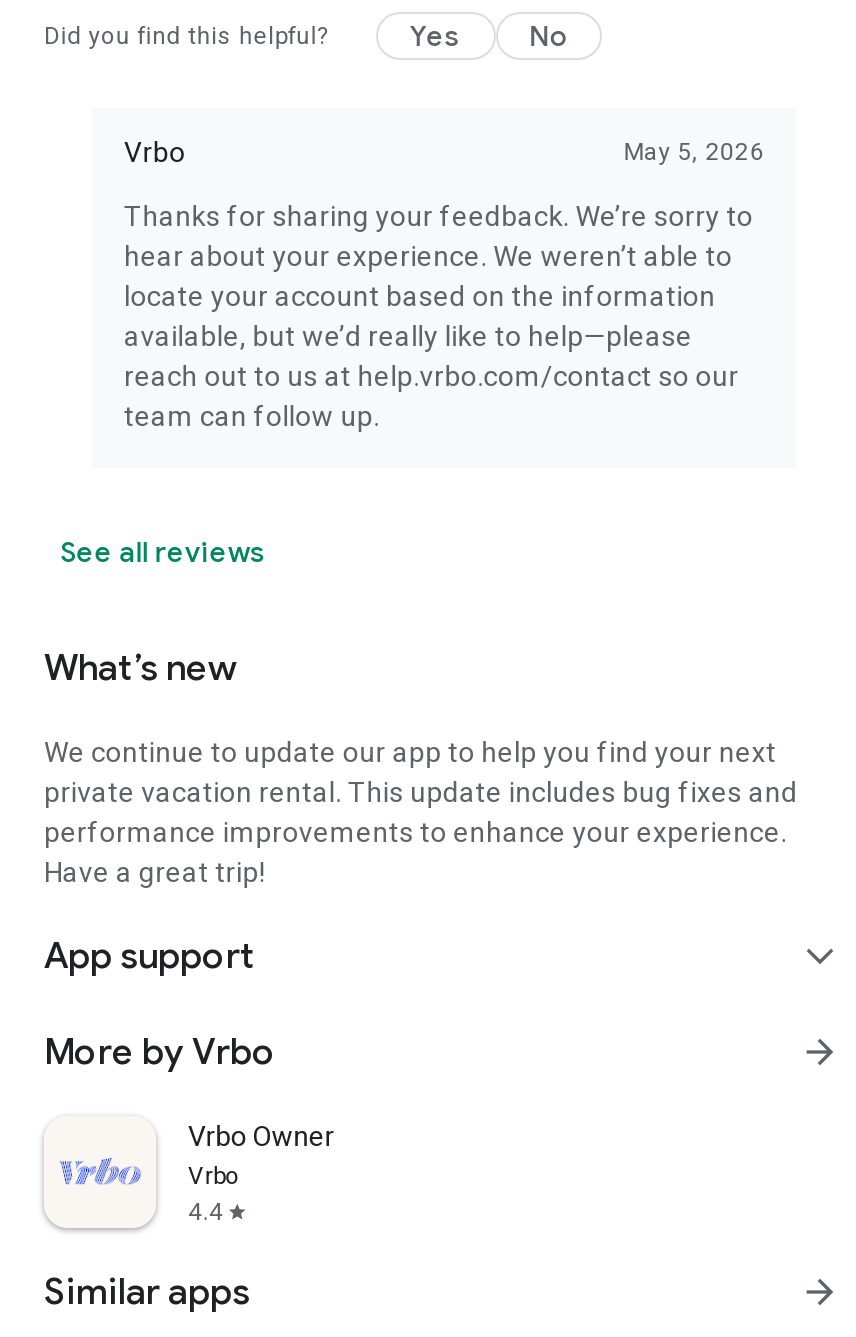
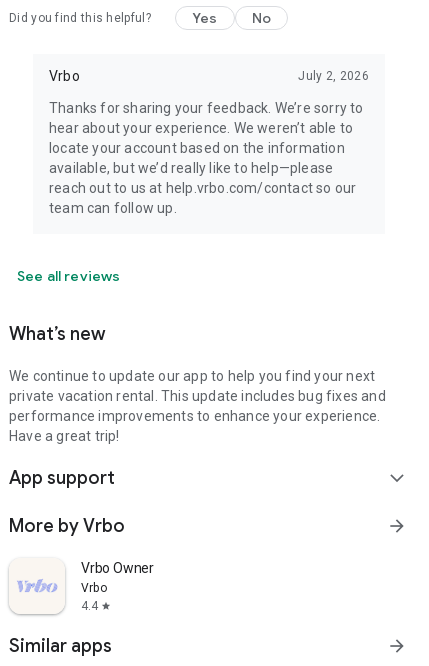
- May 5, 2026
+ July 2, 2026
